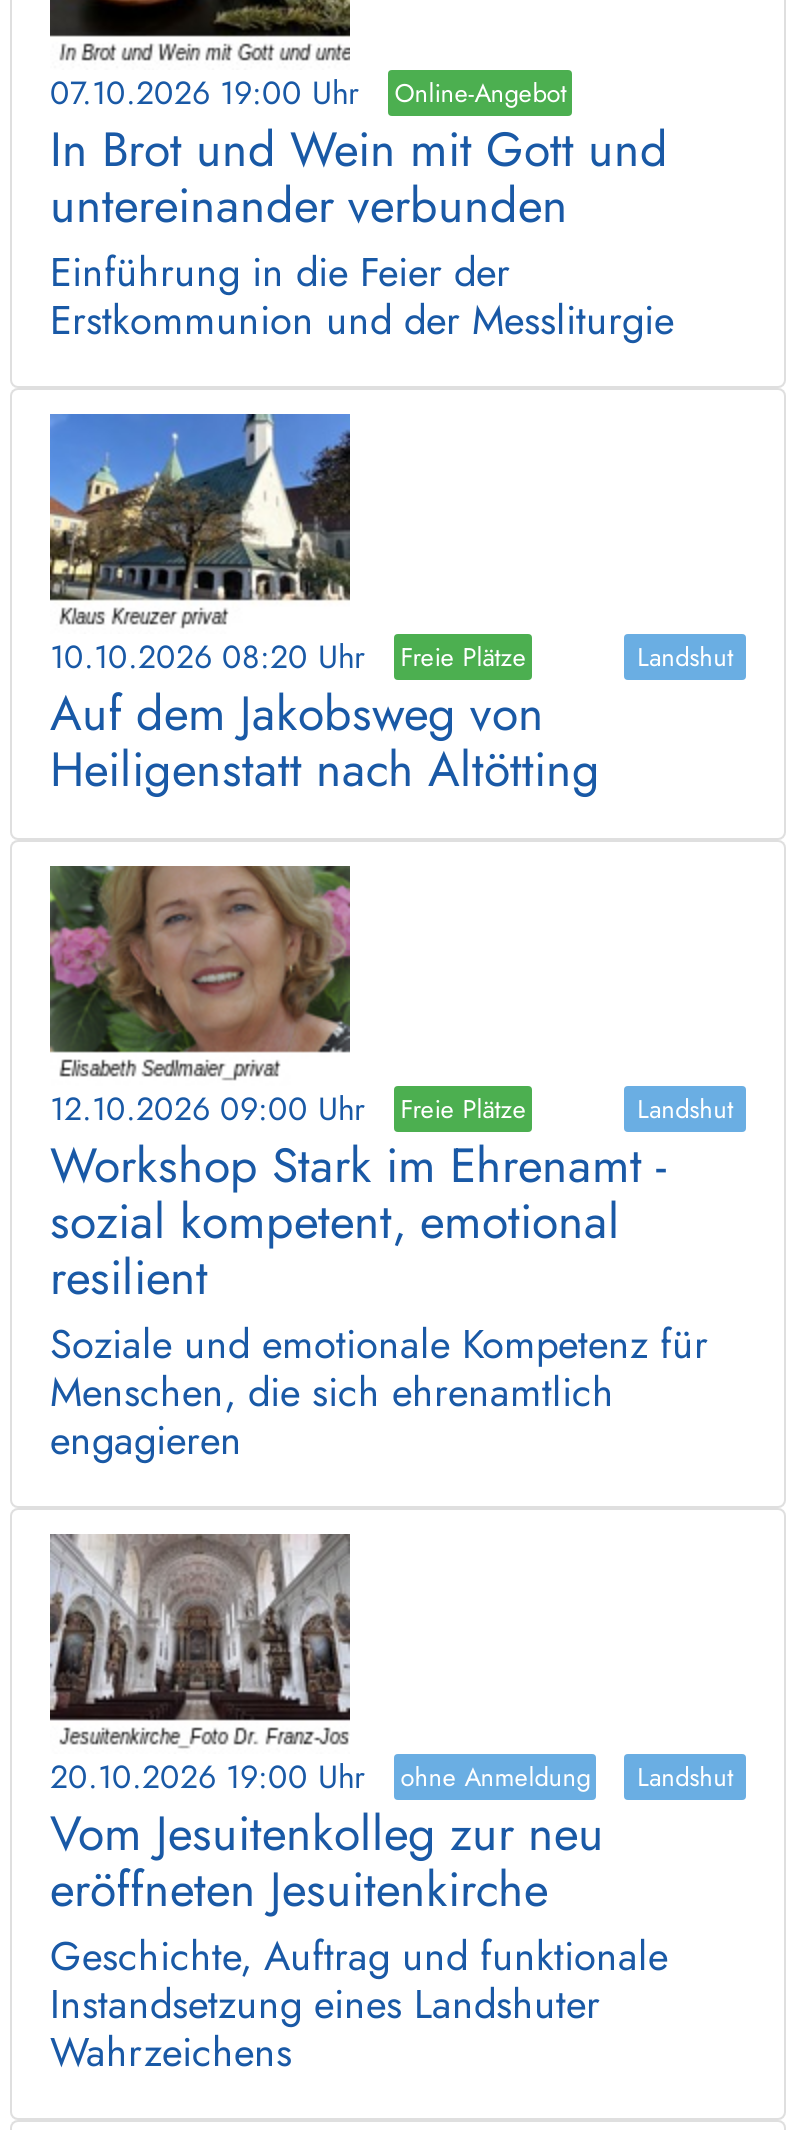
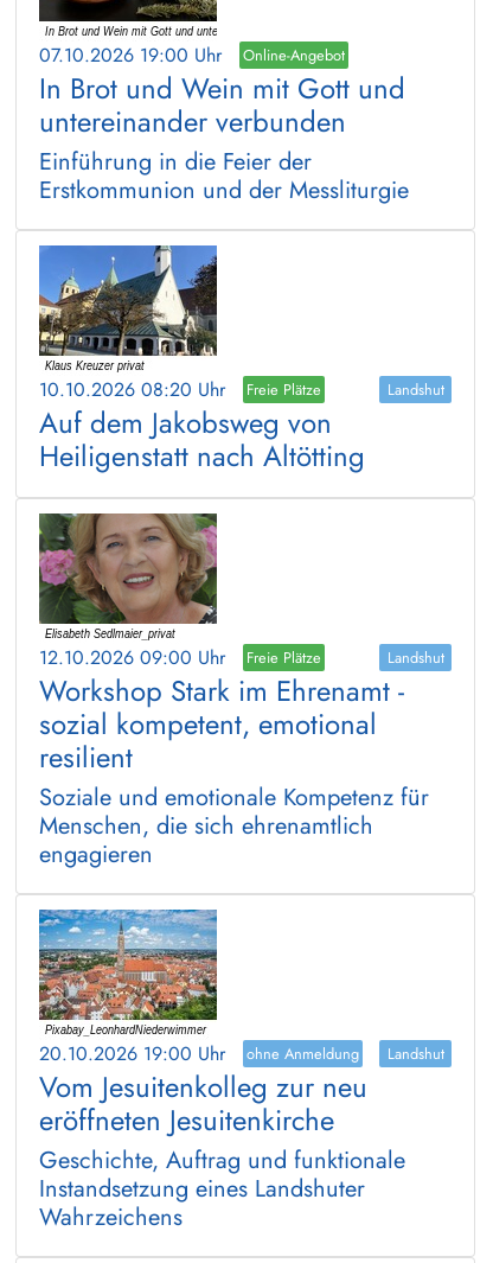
- [image]
+ [image]
